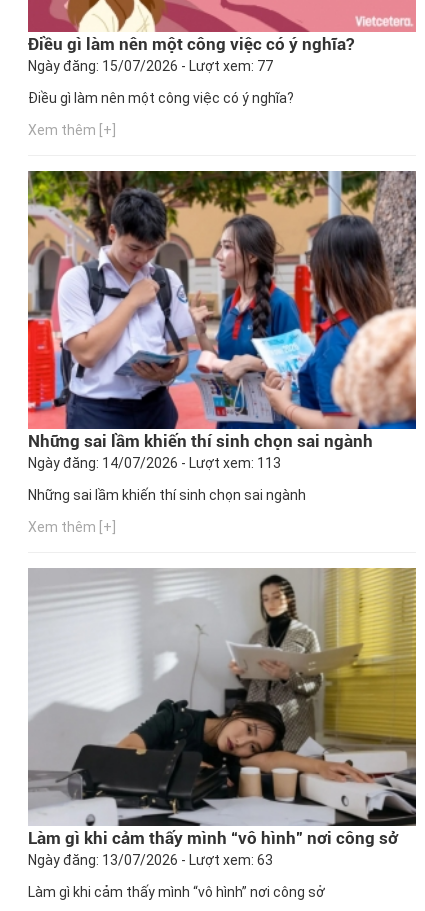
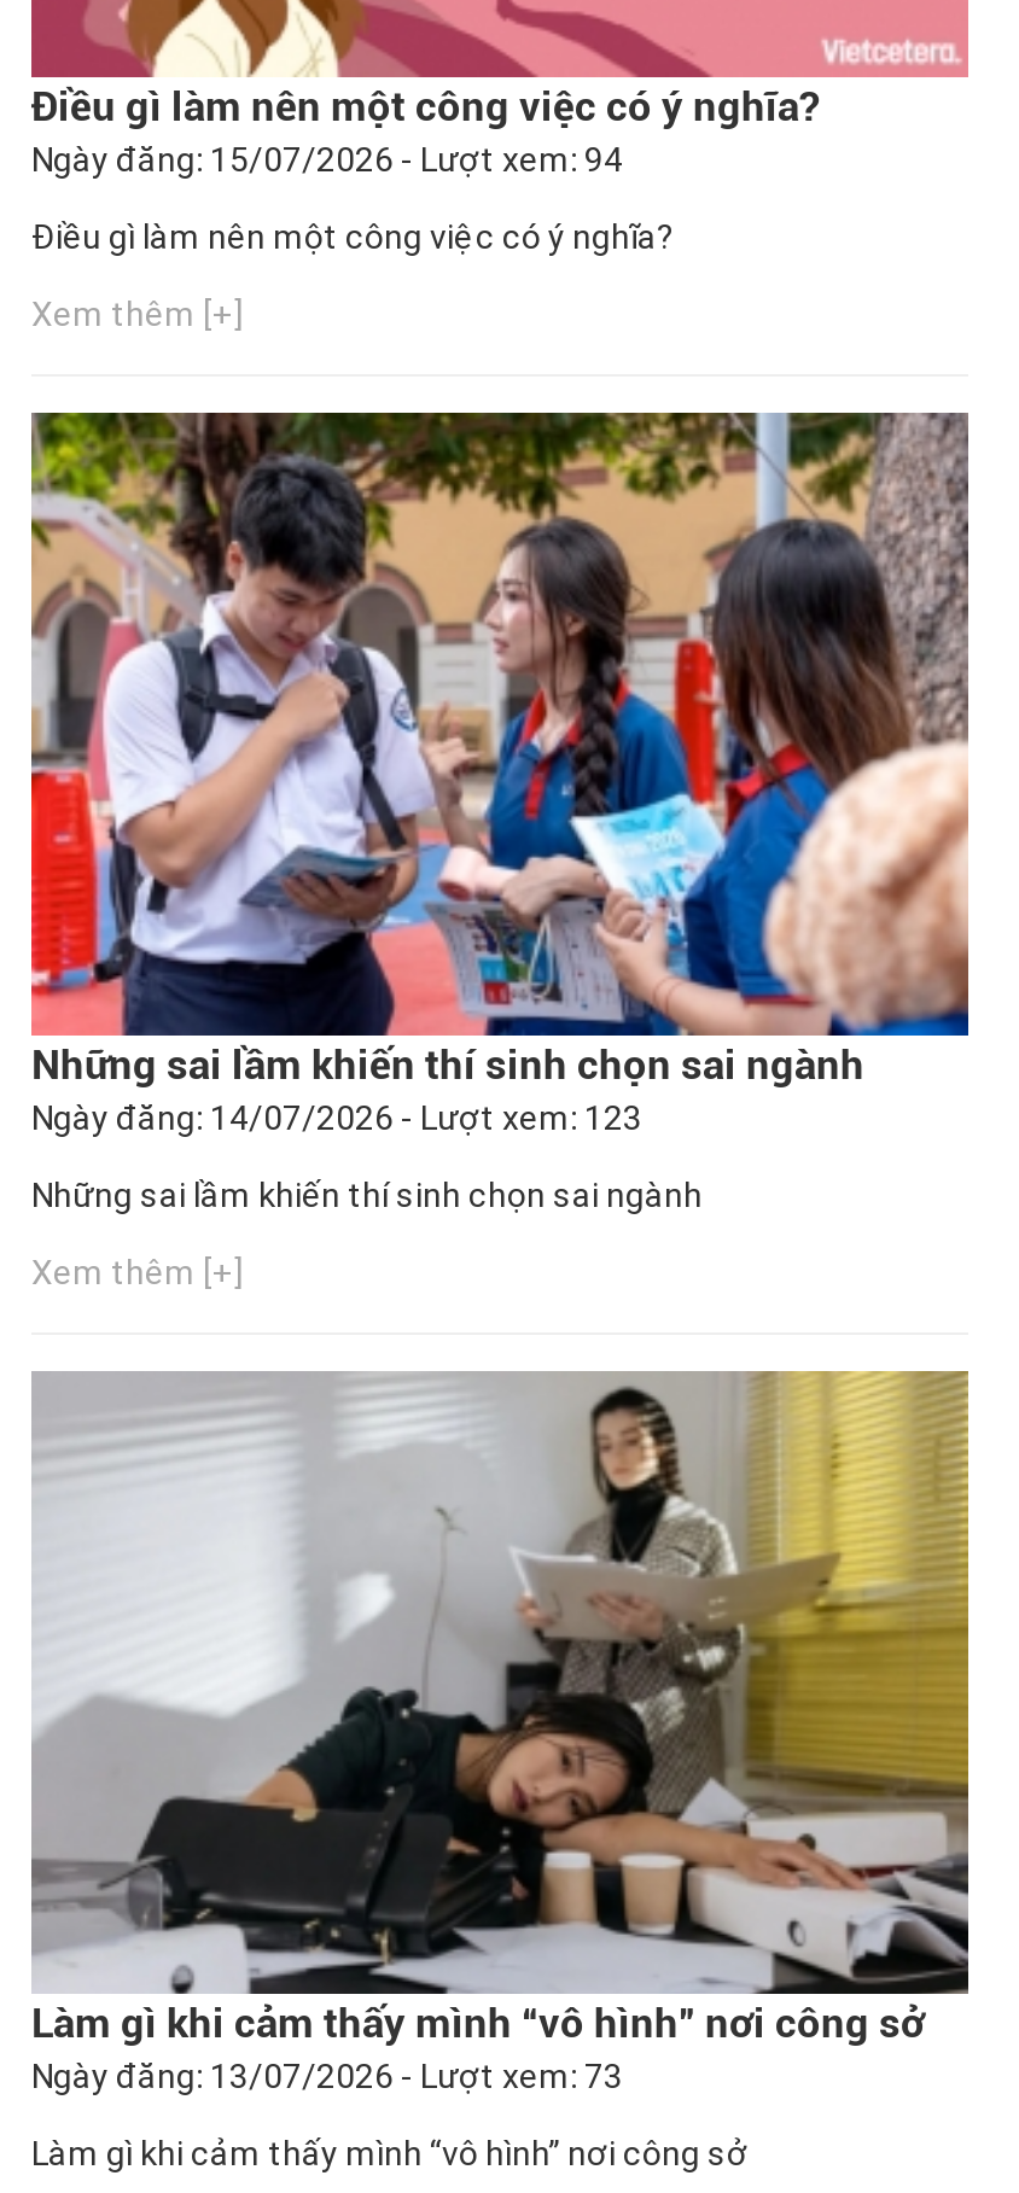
- Ngày đăng: 15/07/2026 - Lượt xem: 77
+ Ngày đăng: 15/07/2026 - Lượt xem: 94

- Ngày đăng: 14/07/2026 - Lượt xem: 113
+ Ngày đăng: 14/07/2026 - Lượt xem: 123

- Ngày đăng: 13/07/2026 - Lượt xem: 63
+ Ngày đăng: 13/07/2026 - Lượt xem: 73
